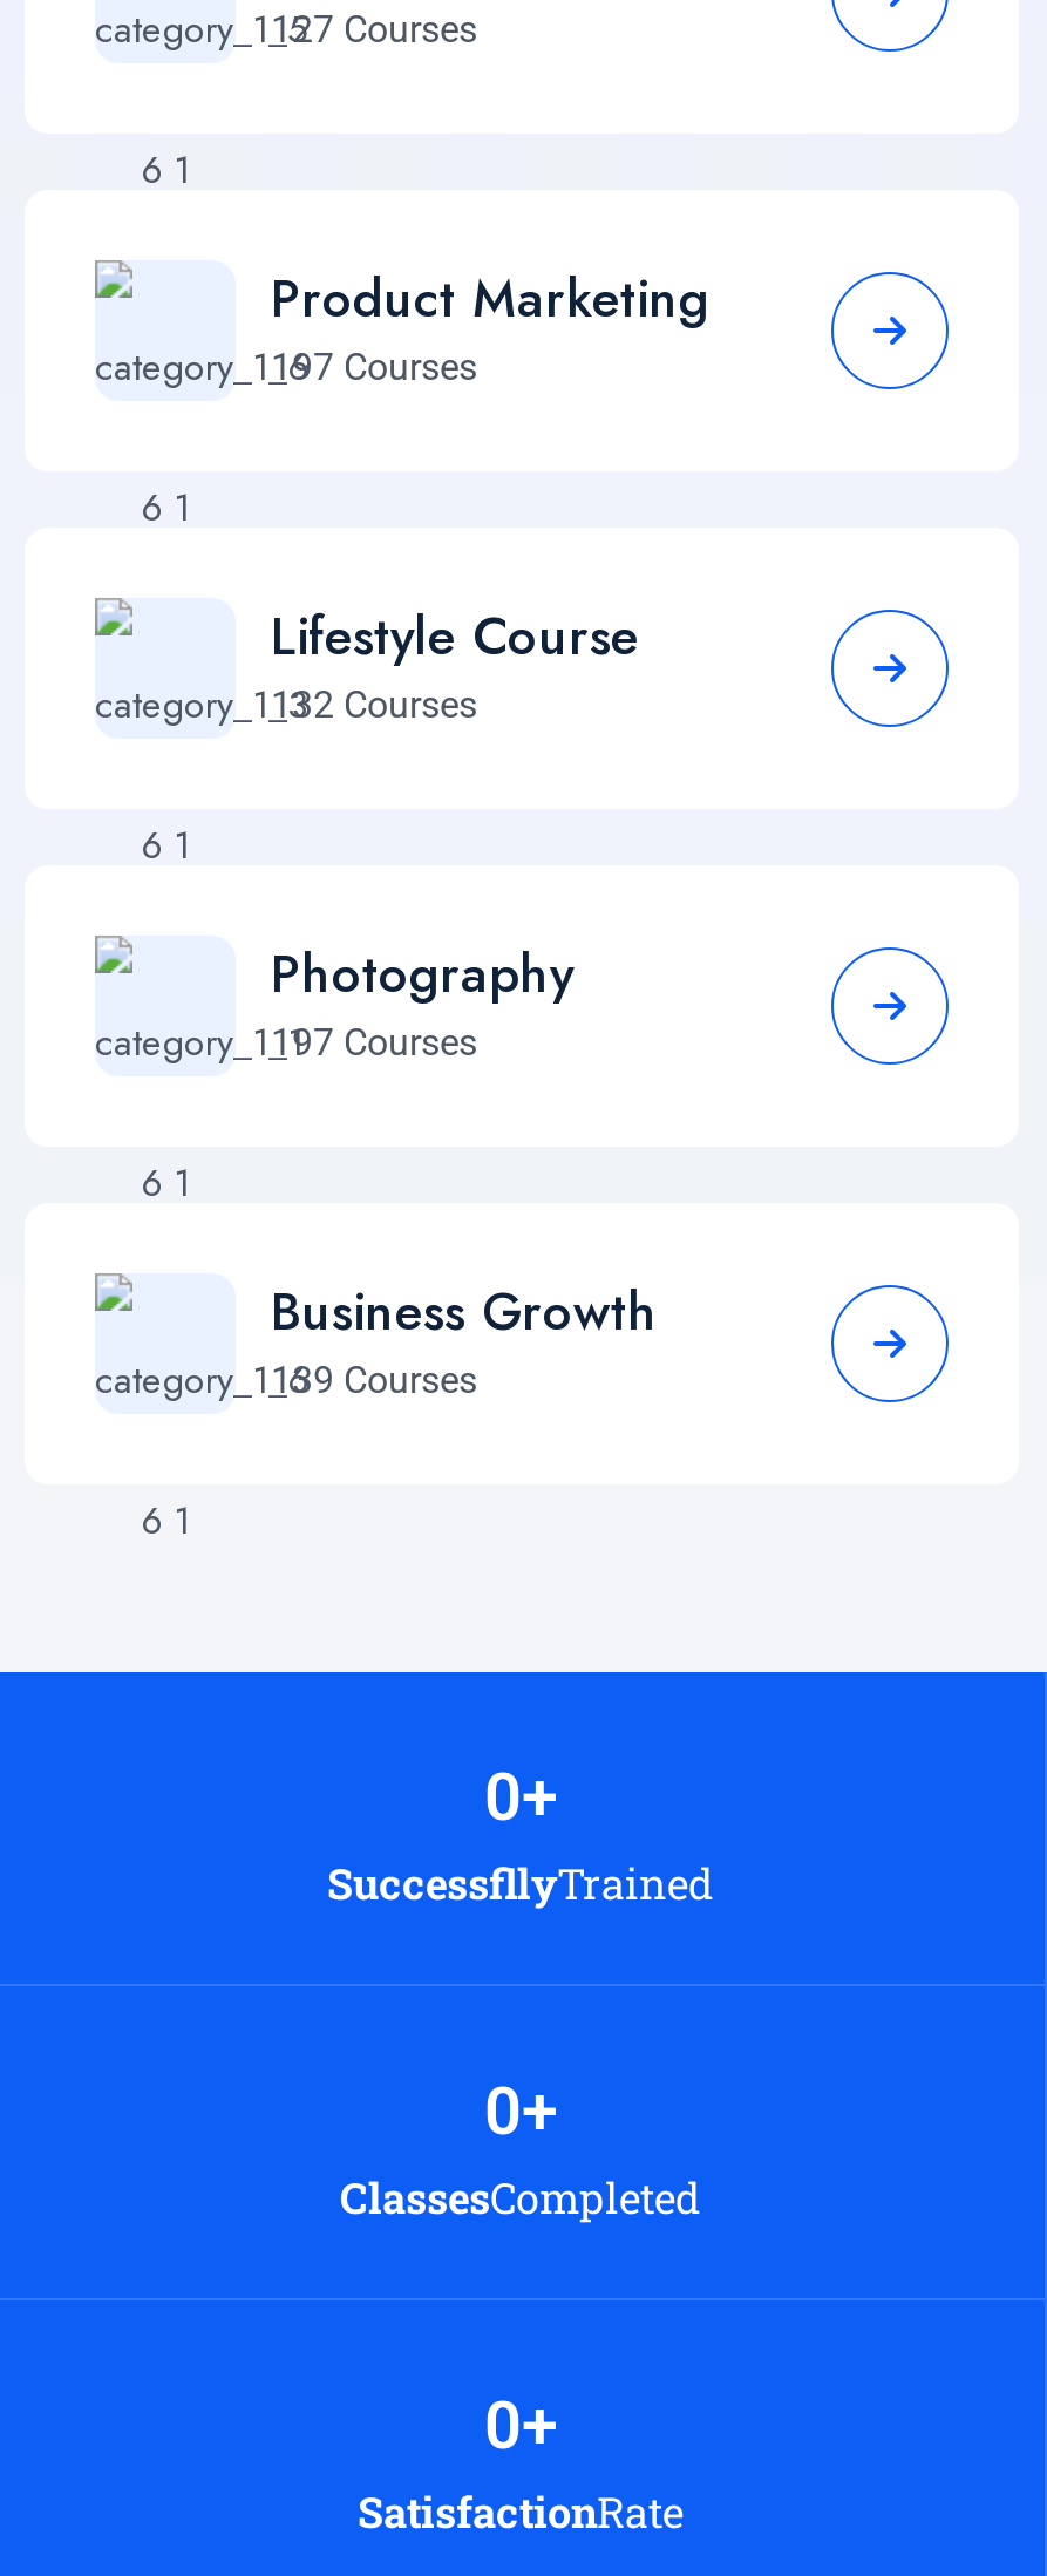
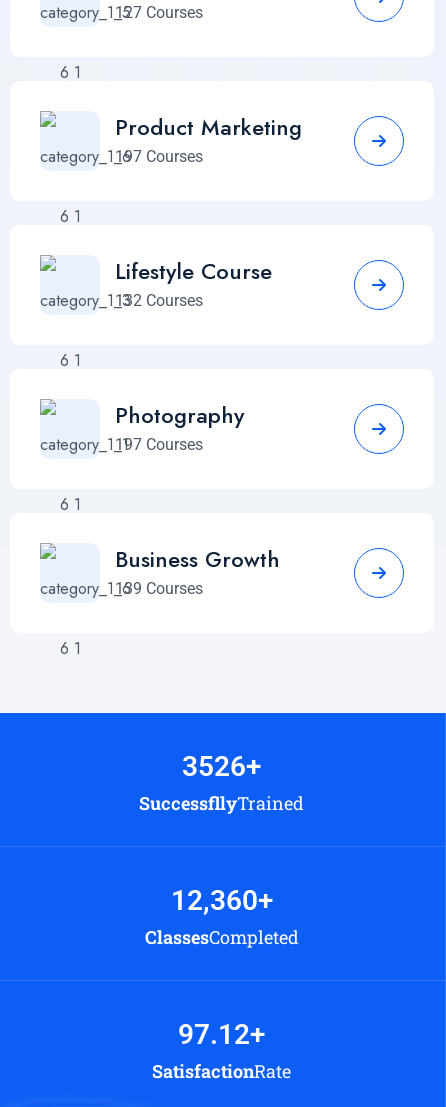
- 0+
+ 3526+

- 0+
+ 12,360+

- 0+
+ 97.12+
